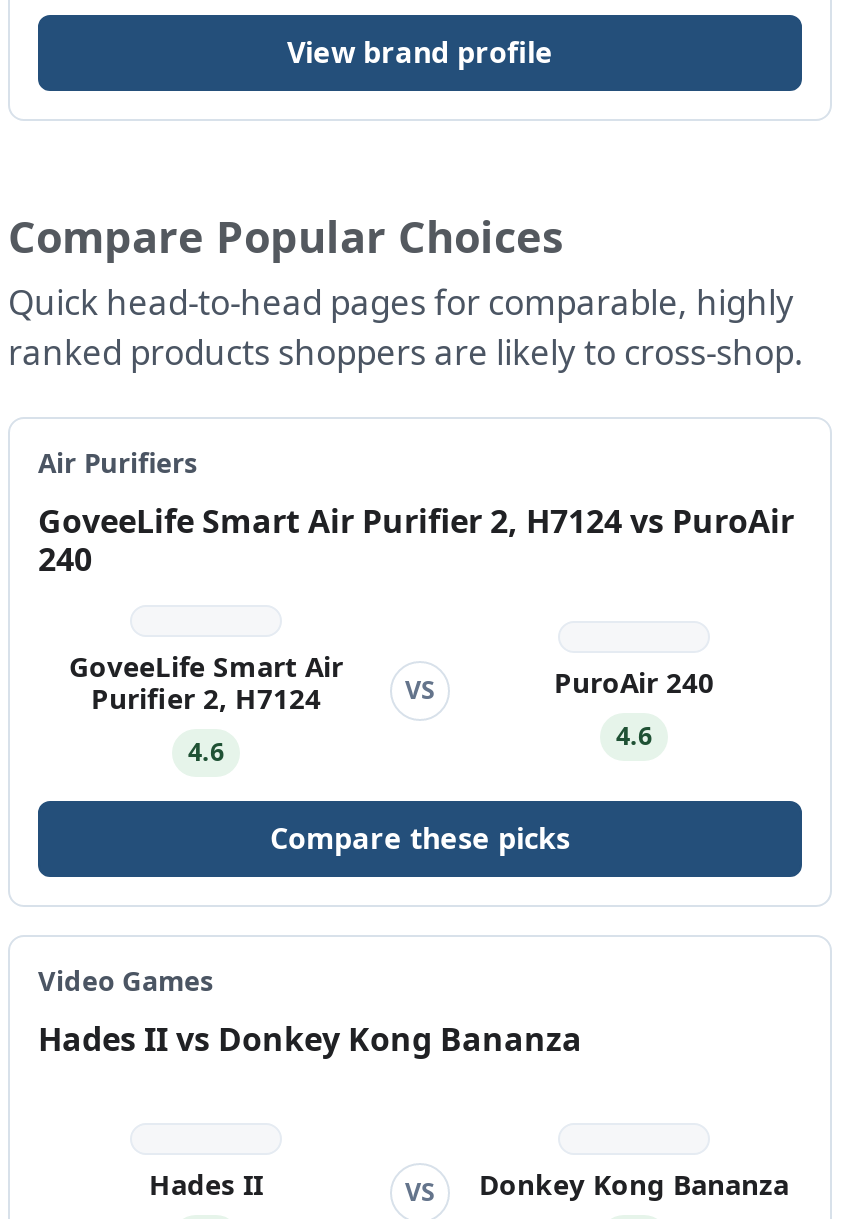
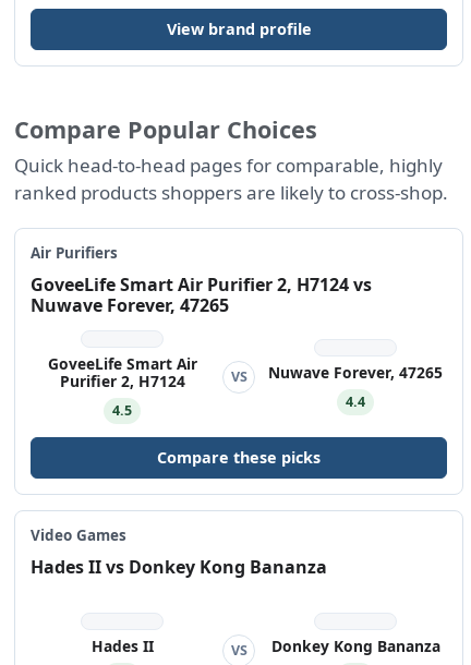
- GoveeLife Smart Air Purifier 2, H7124 vs PuroAir
- 240
+ GoveeLife Smart Air Purifier 2, H7124 vs
+ Nuwave Forever, 47265

- PuroAir 240
+ Nuwave Forever, 47265

- 4.6
+ 4.4

- 4.6
+ 4.5
